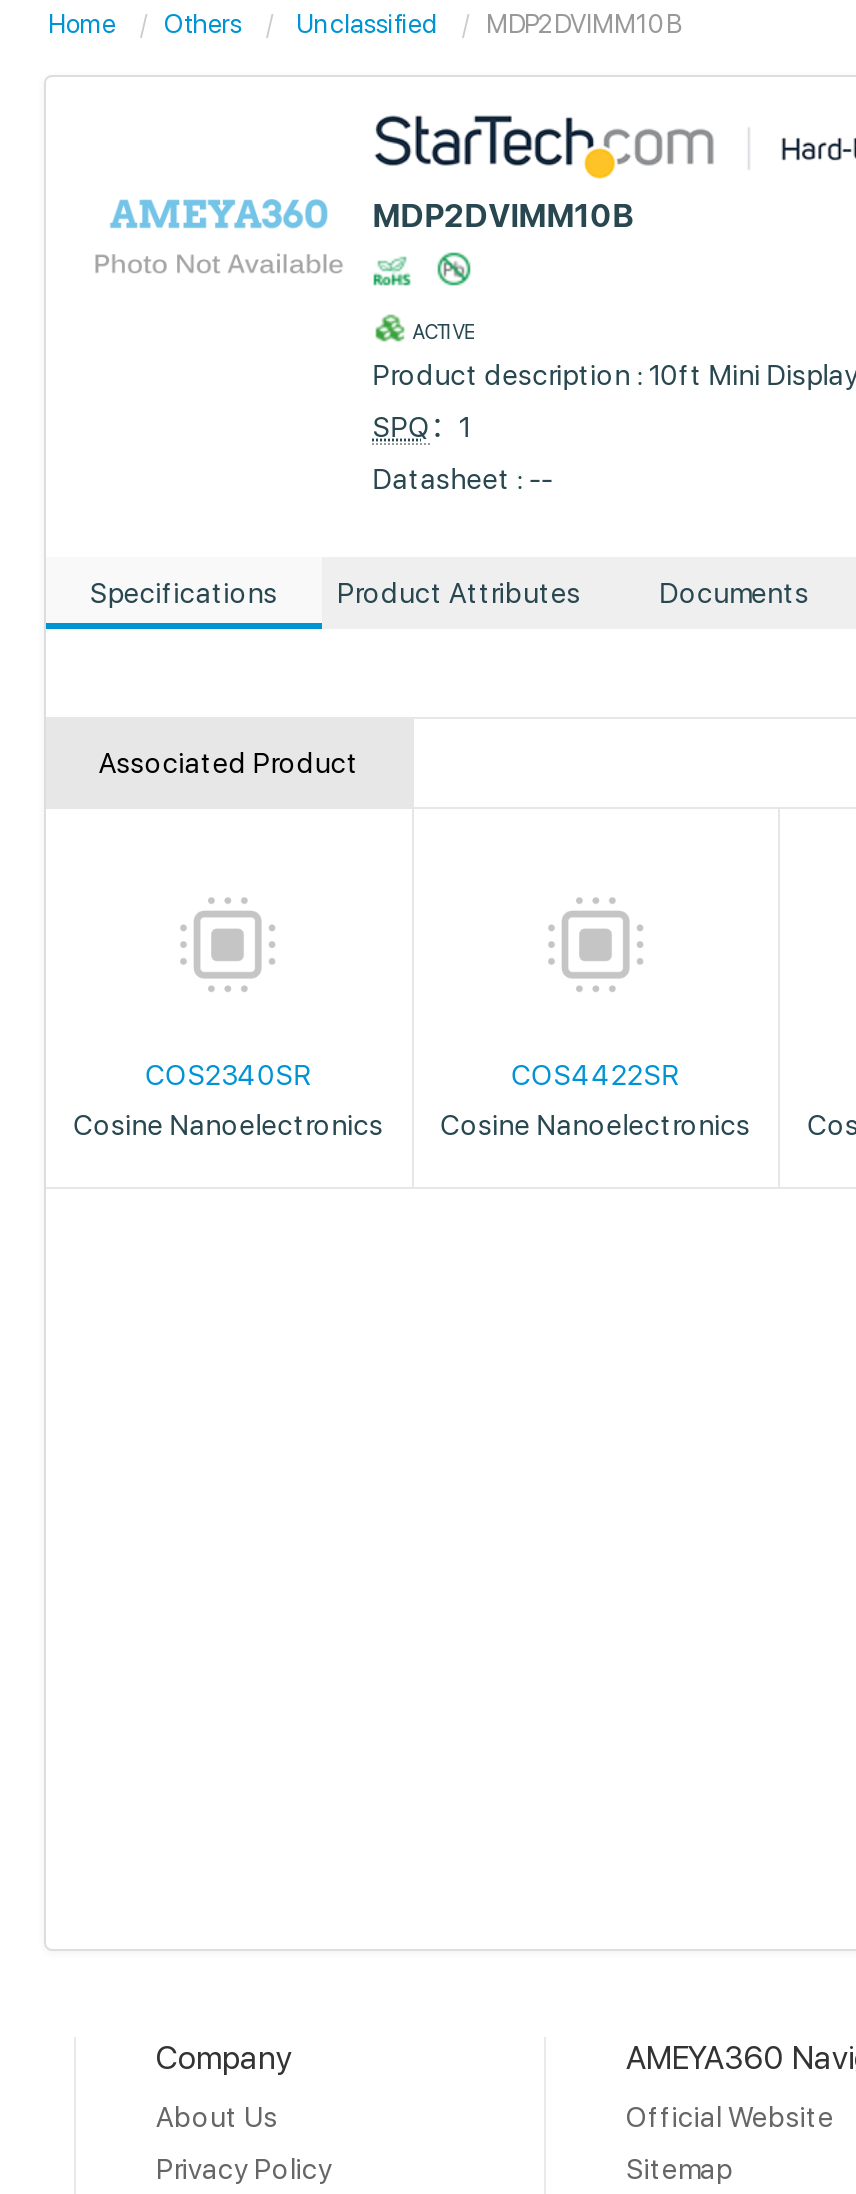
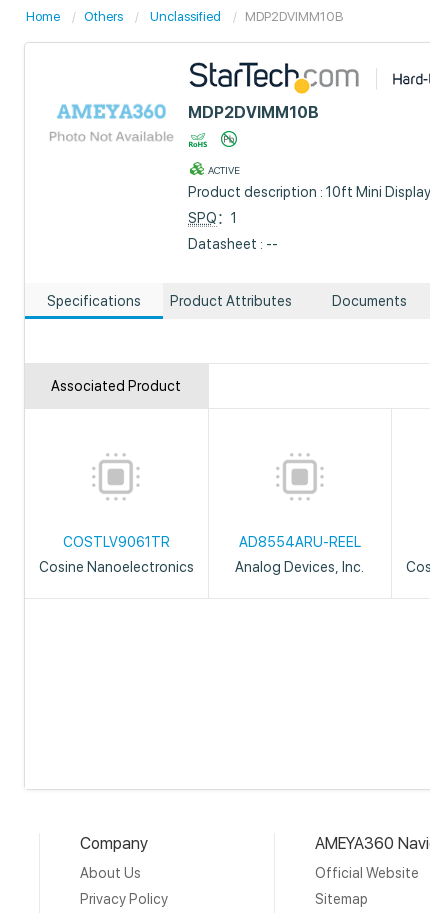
- COS2340SR
+ COSTLV9061TR

- COS4422SR
+ AD8554ARU-REEL

- Cosine Nanoelectronics
+ Analog Devices, Inc.
